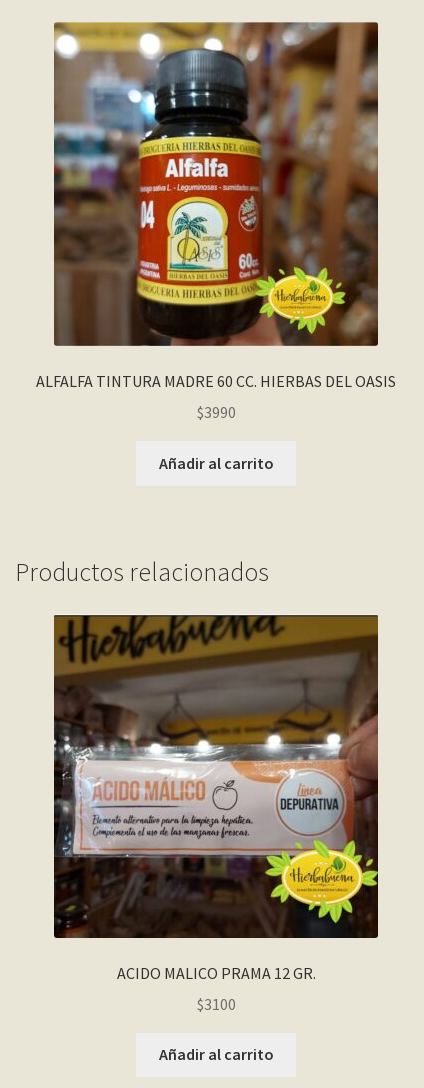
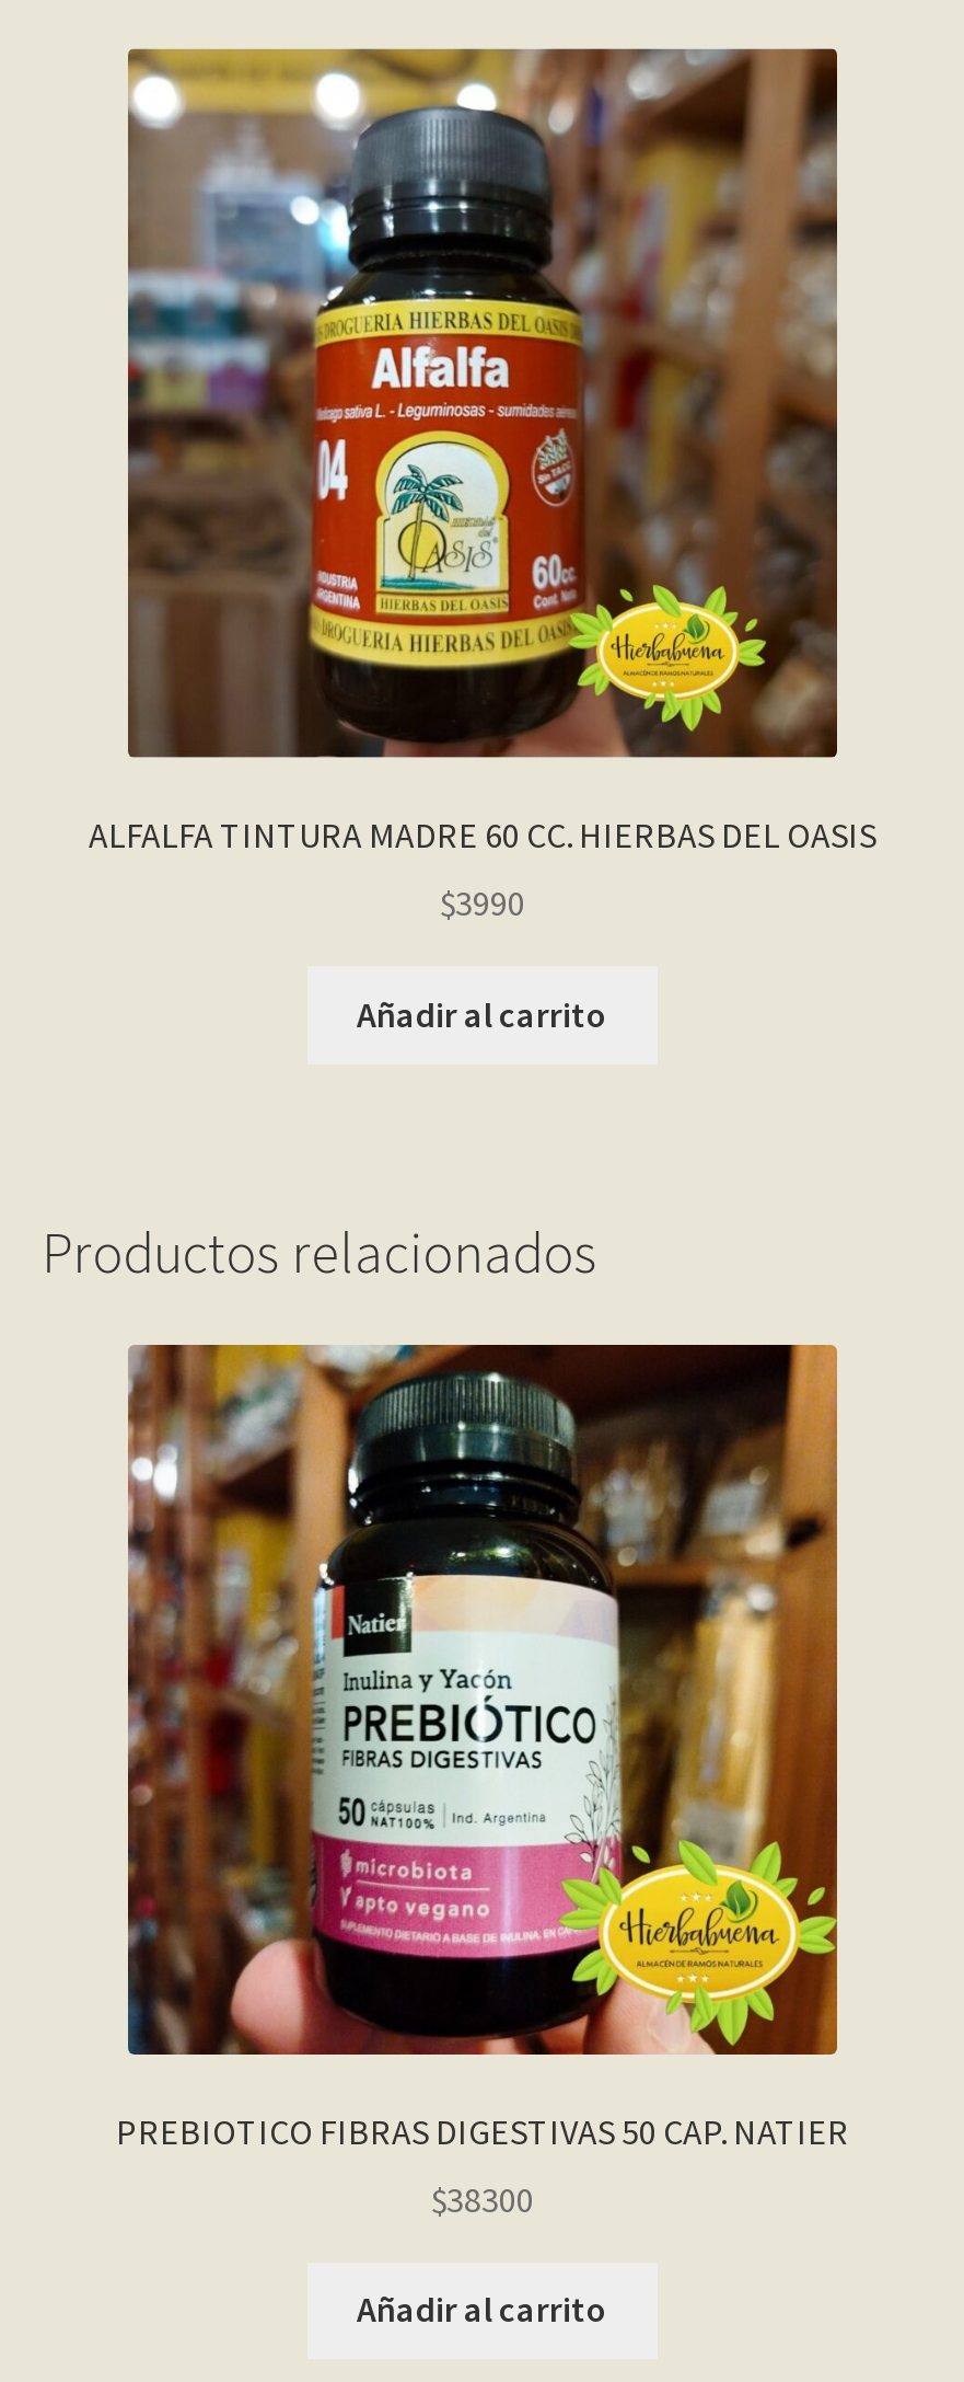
- [image]
- ACIDO MALICO PRAMA 12 GR.
+ [image]
+ PREBIOTICO FIBRAS DIGESTIVAS 50 CAP. NATIER

- $3100
+ $38300
